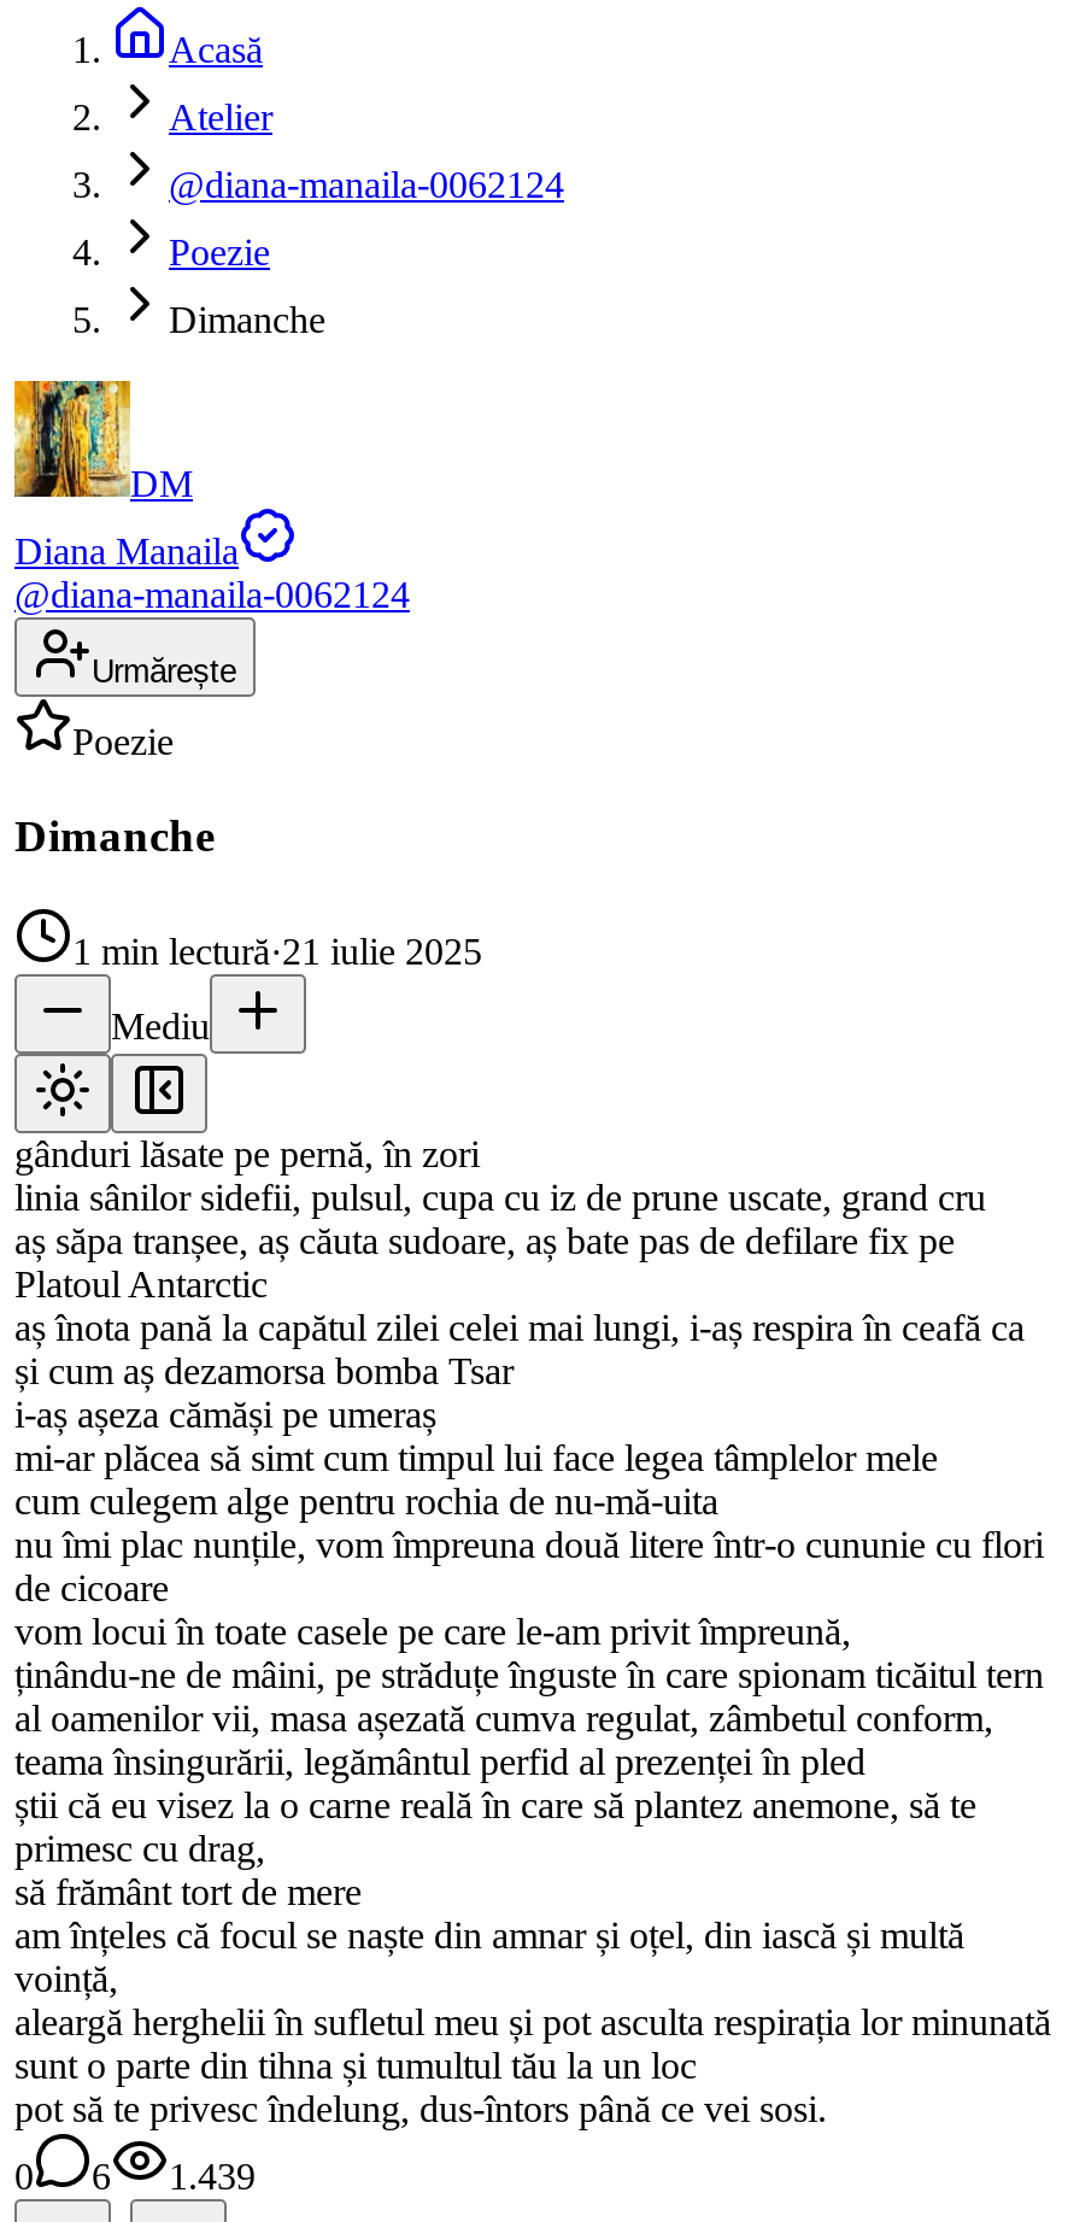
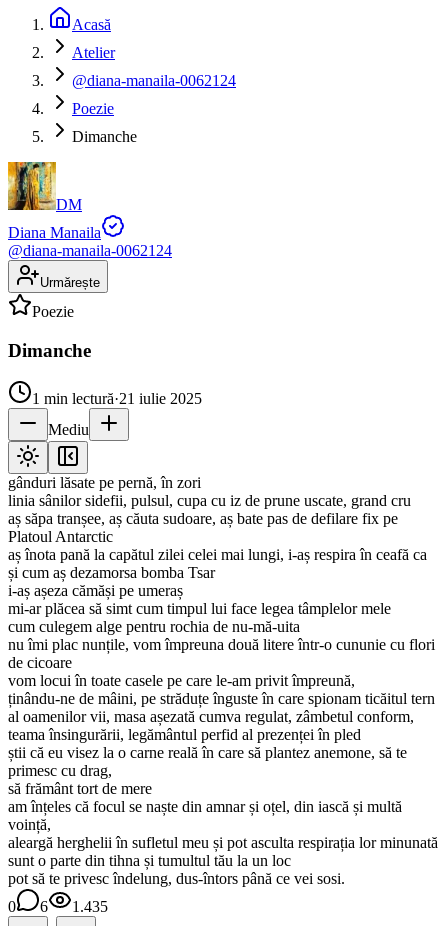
- 0 6 1.439
+ 0 6 1.435
